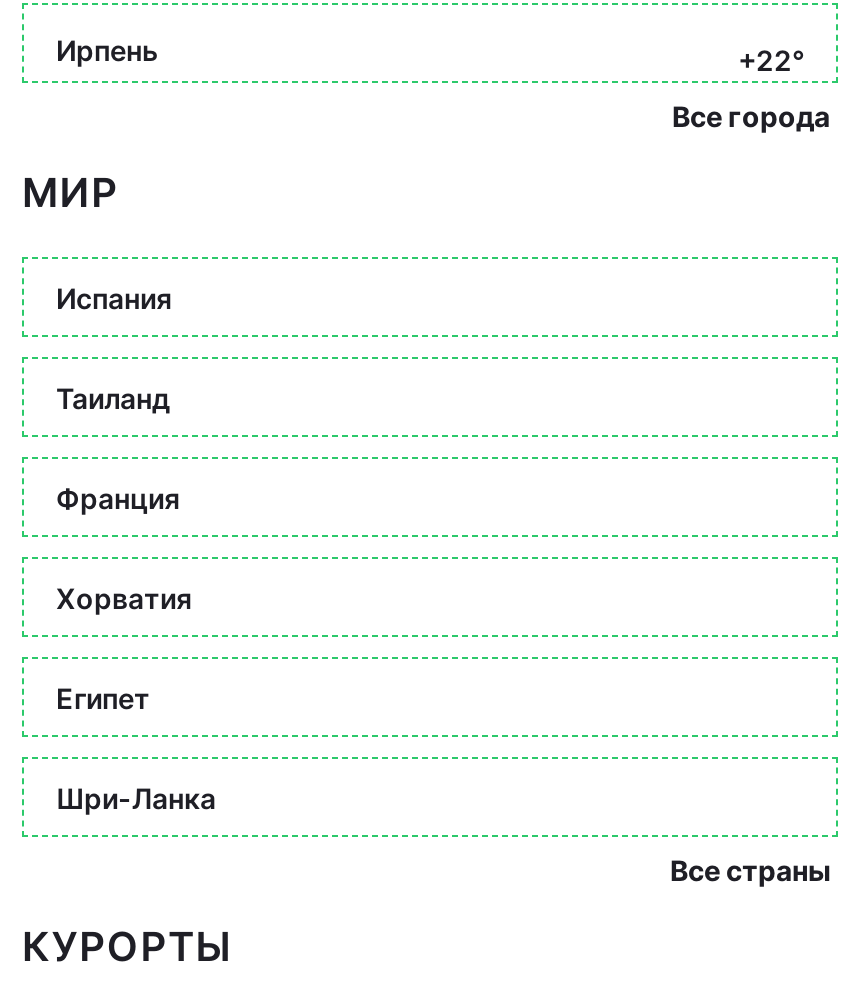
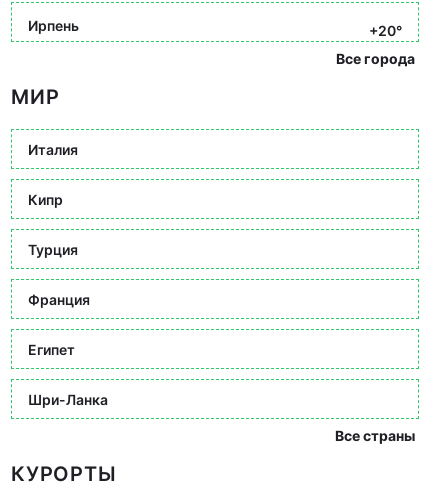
- +22°
+ +20°

- Испания
- Таиланд
+ Италия
+ Кипр
+ Турция

moved down: Франция

- Хорватия
